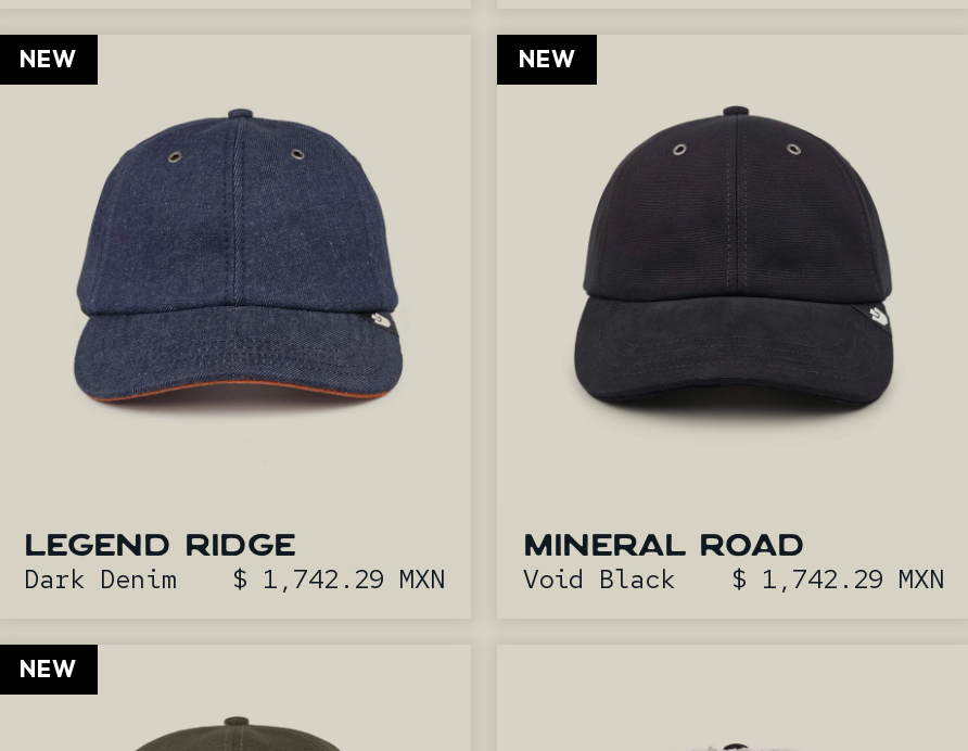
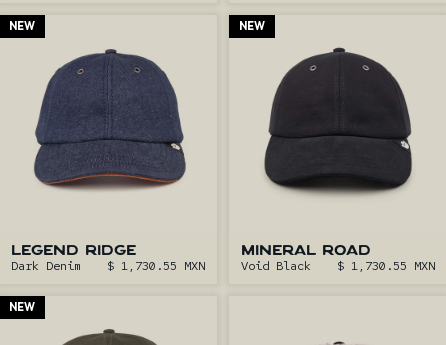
- Dark Denim $ 1,742.29 MXN
+ Dark Denim $ 1,730.55 MXN

- Void Black $ 1,742.29 MXN
+ Void Black $ 1,730.55 MXN
